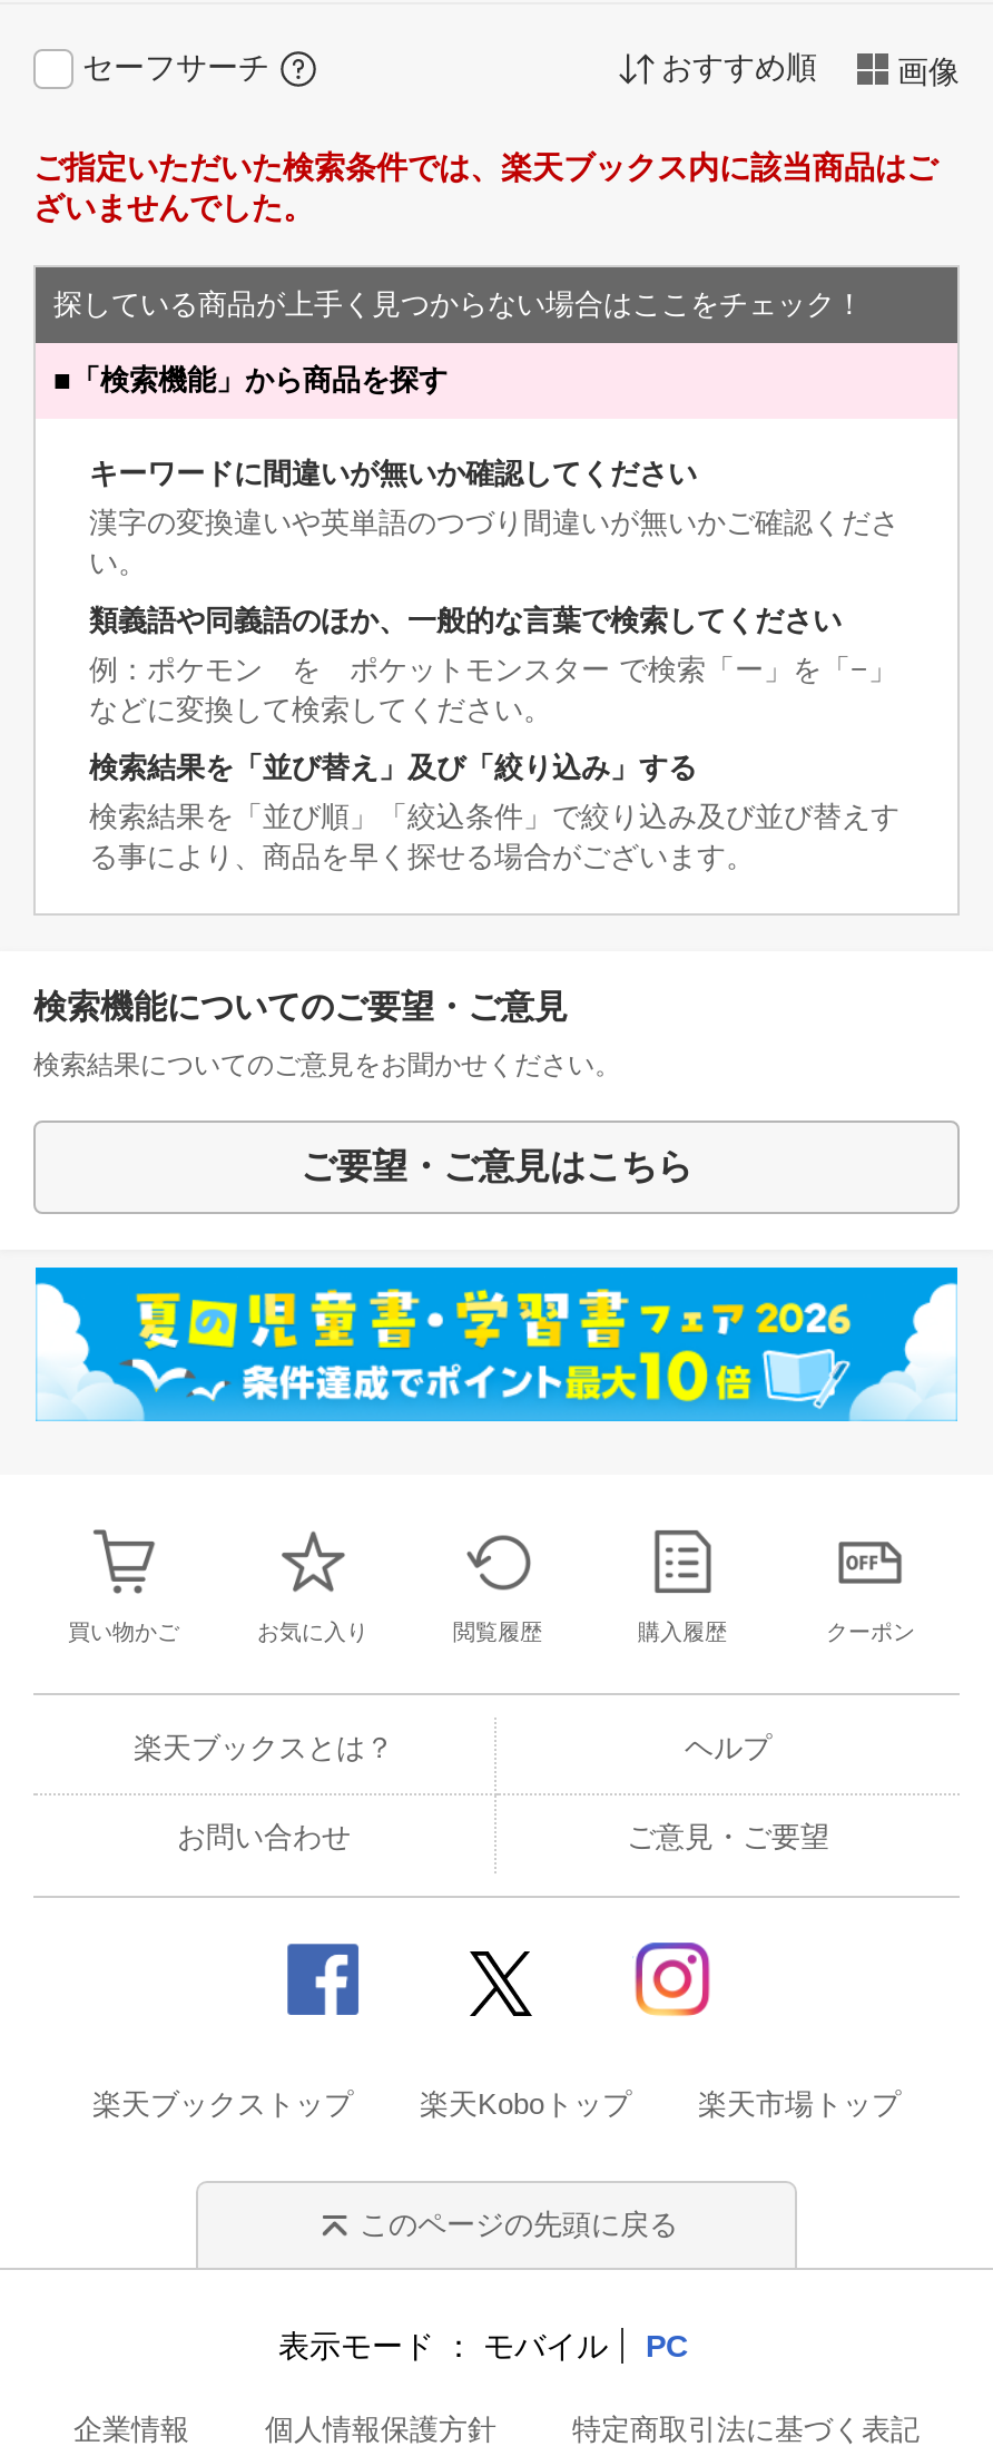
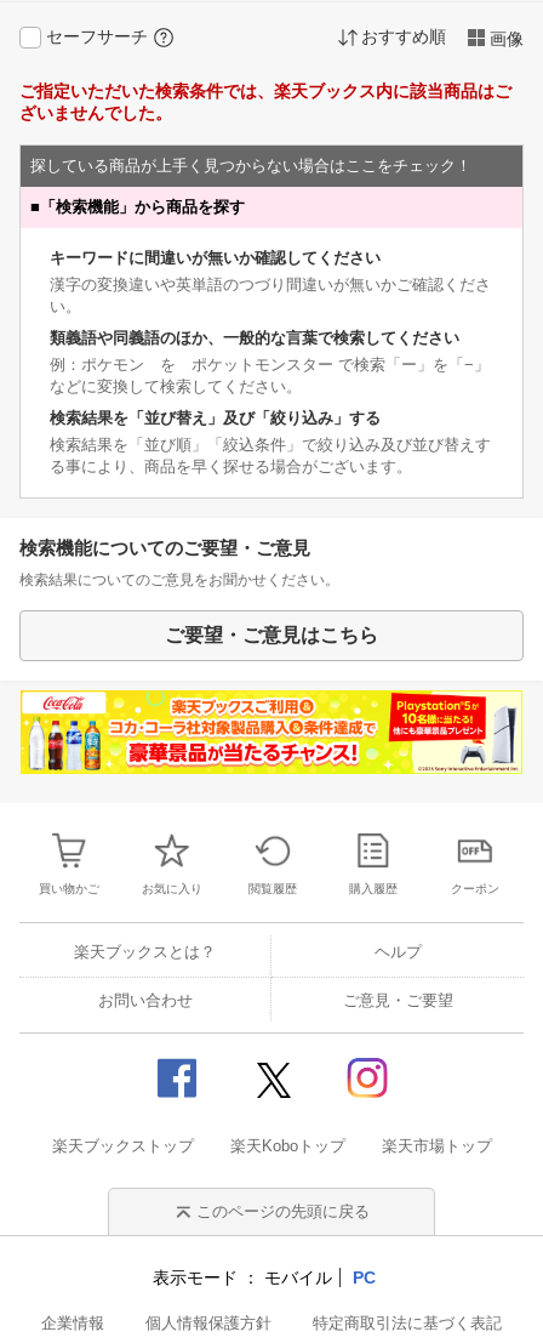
- [image]
+ [image]
